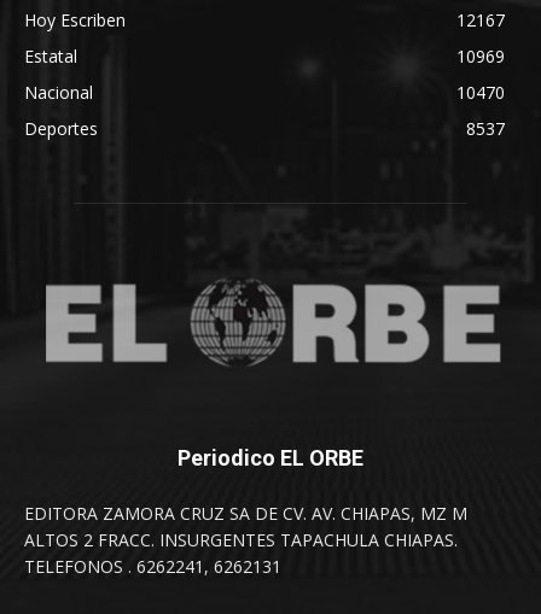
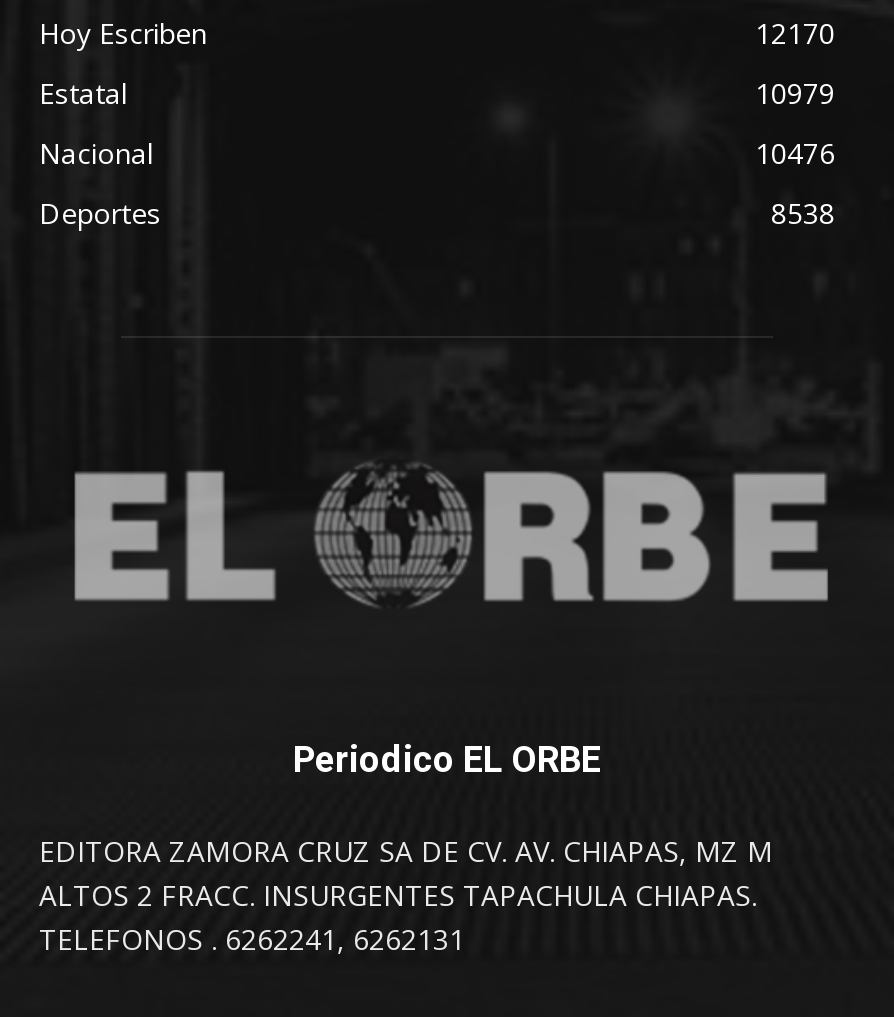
- 12167
+ 12170

- 10969
+ 10979

- 10470
+ 10476

- 8537
+ 8538
